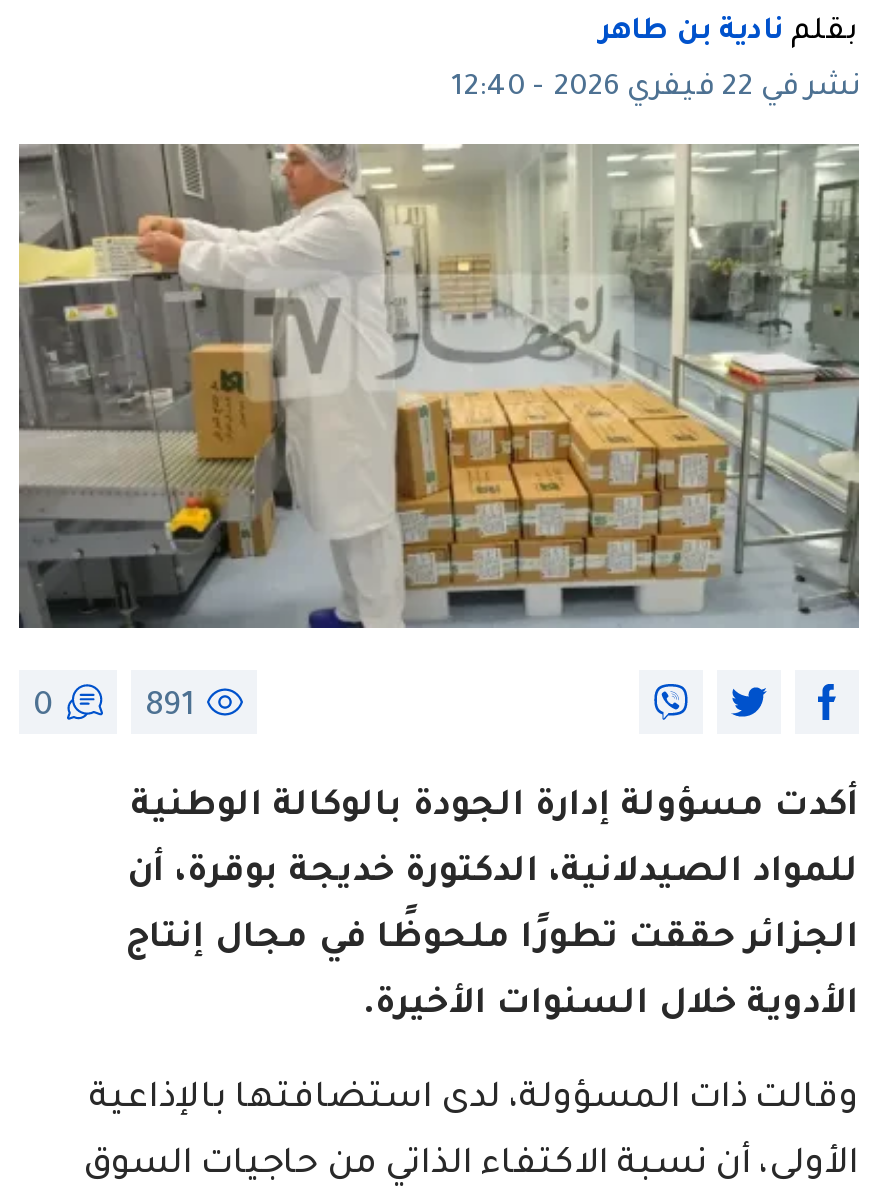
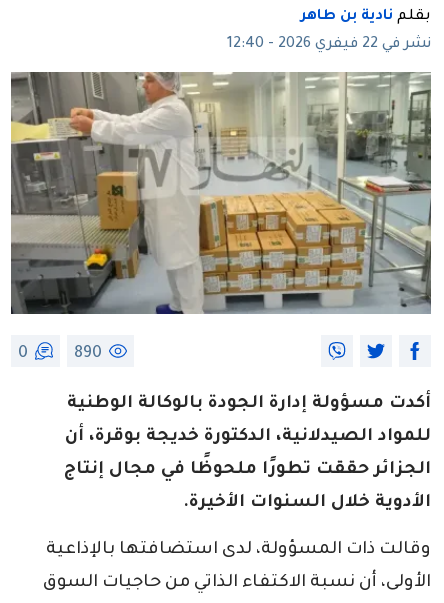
- 891
+ 890
